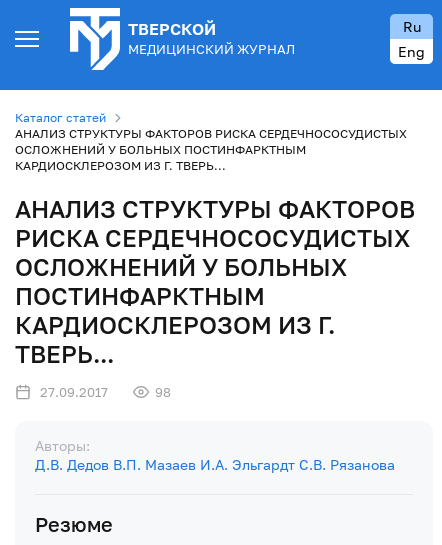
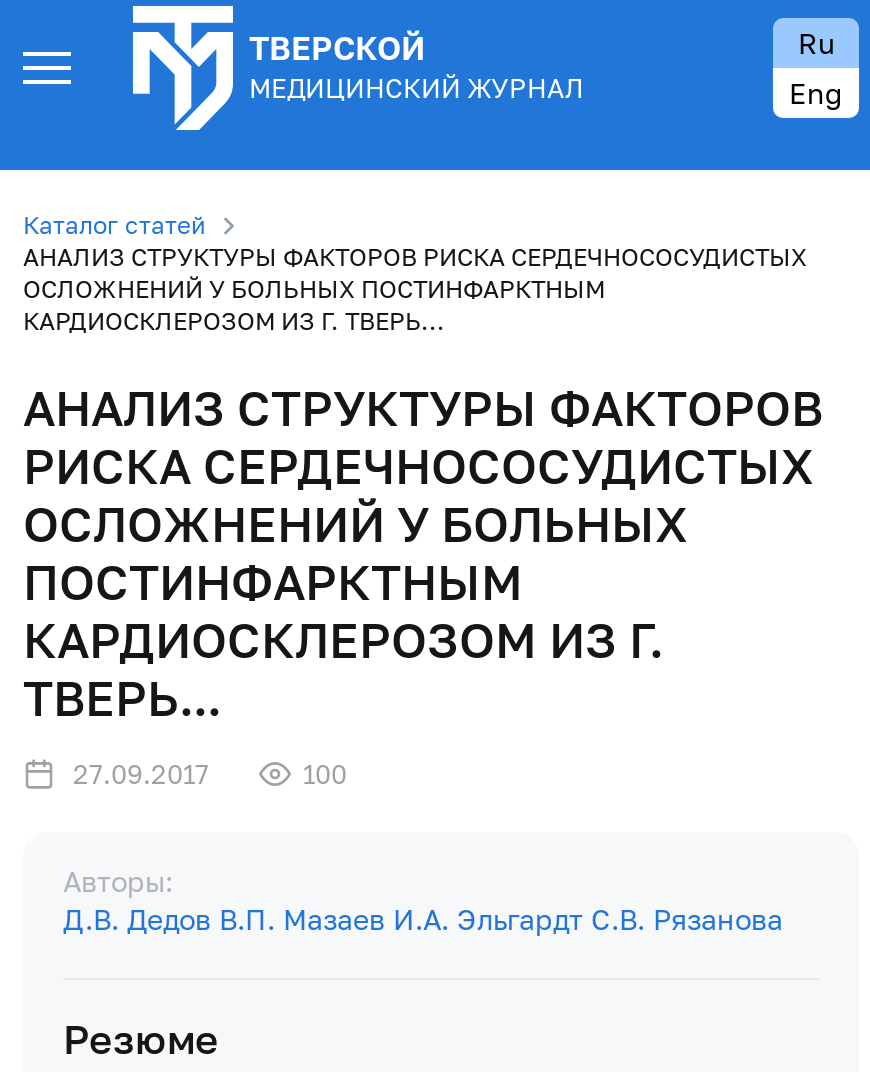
- 98
+ 100
